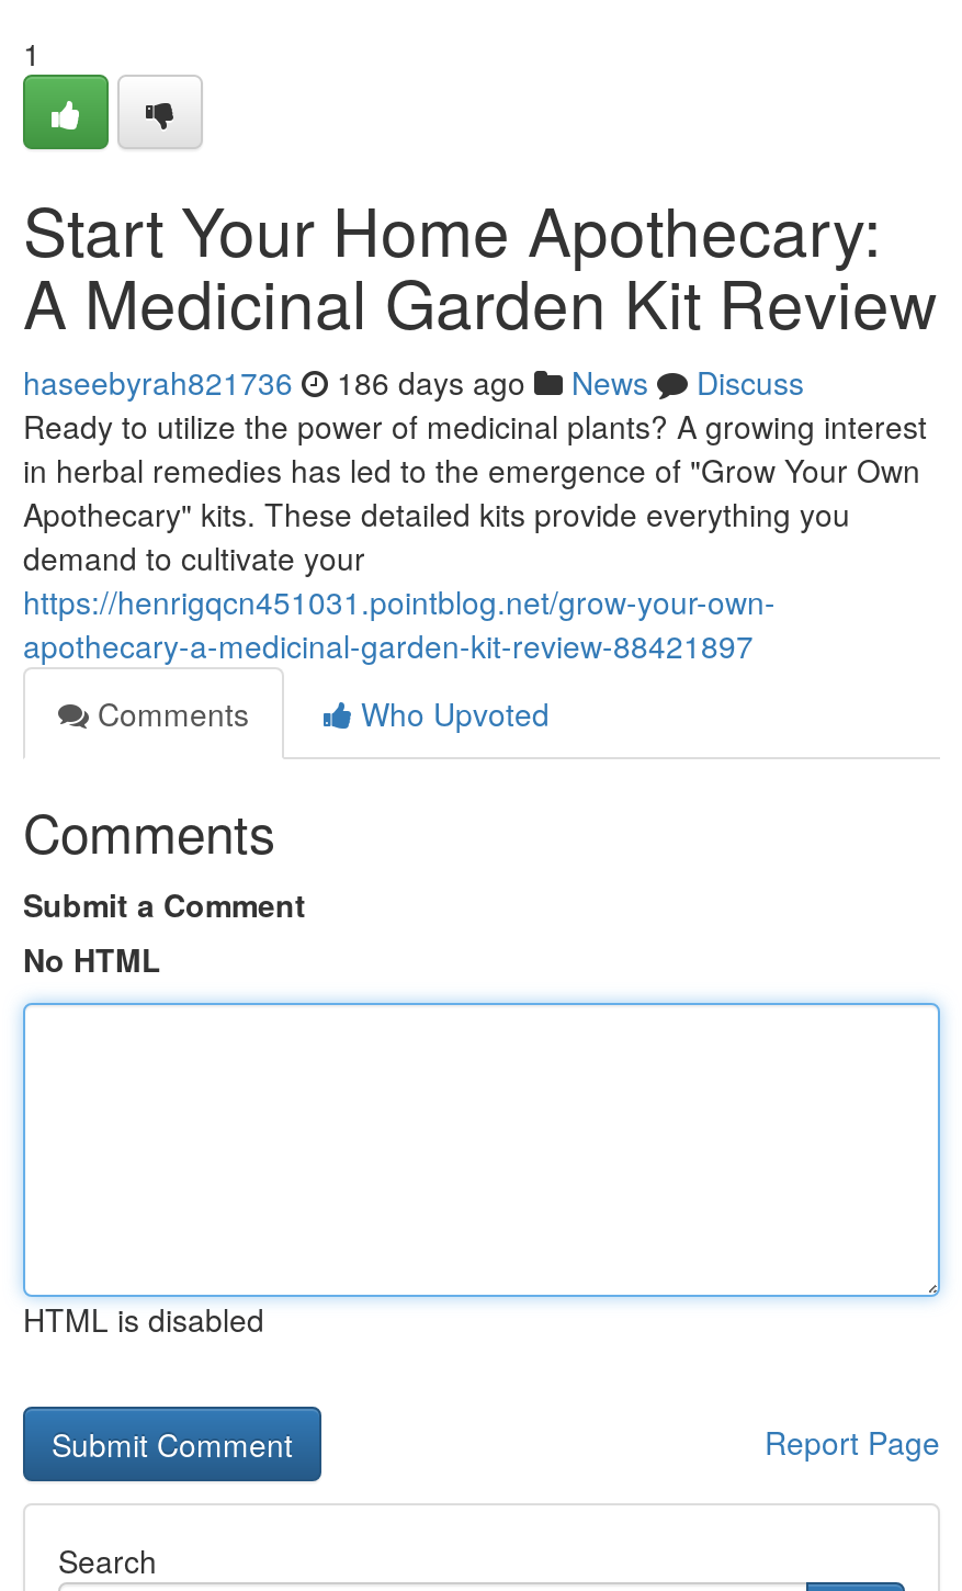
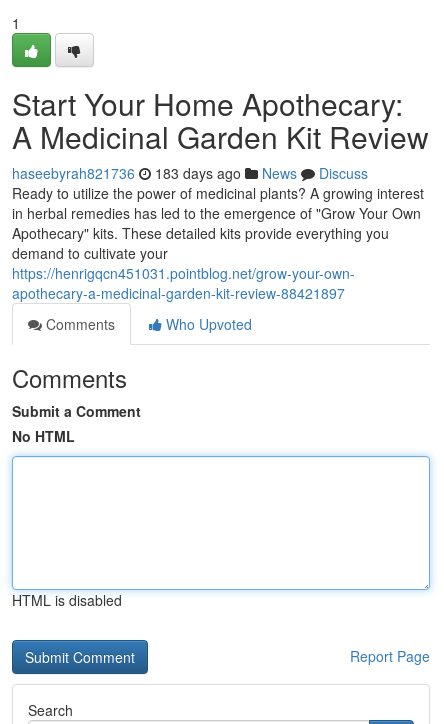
- haseebyrah821736 186 days ago News Discuss
+ haseebyrah821736 183 days ago News Discuss
